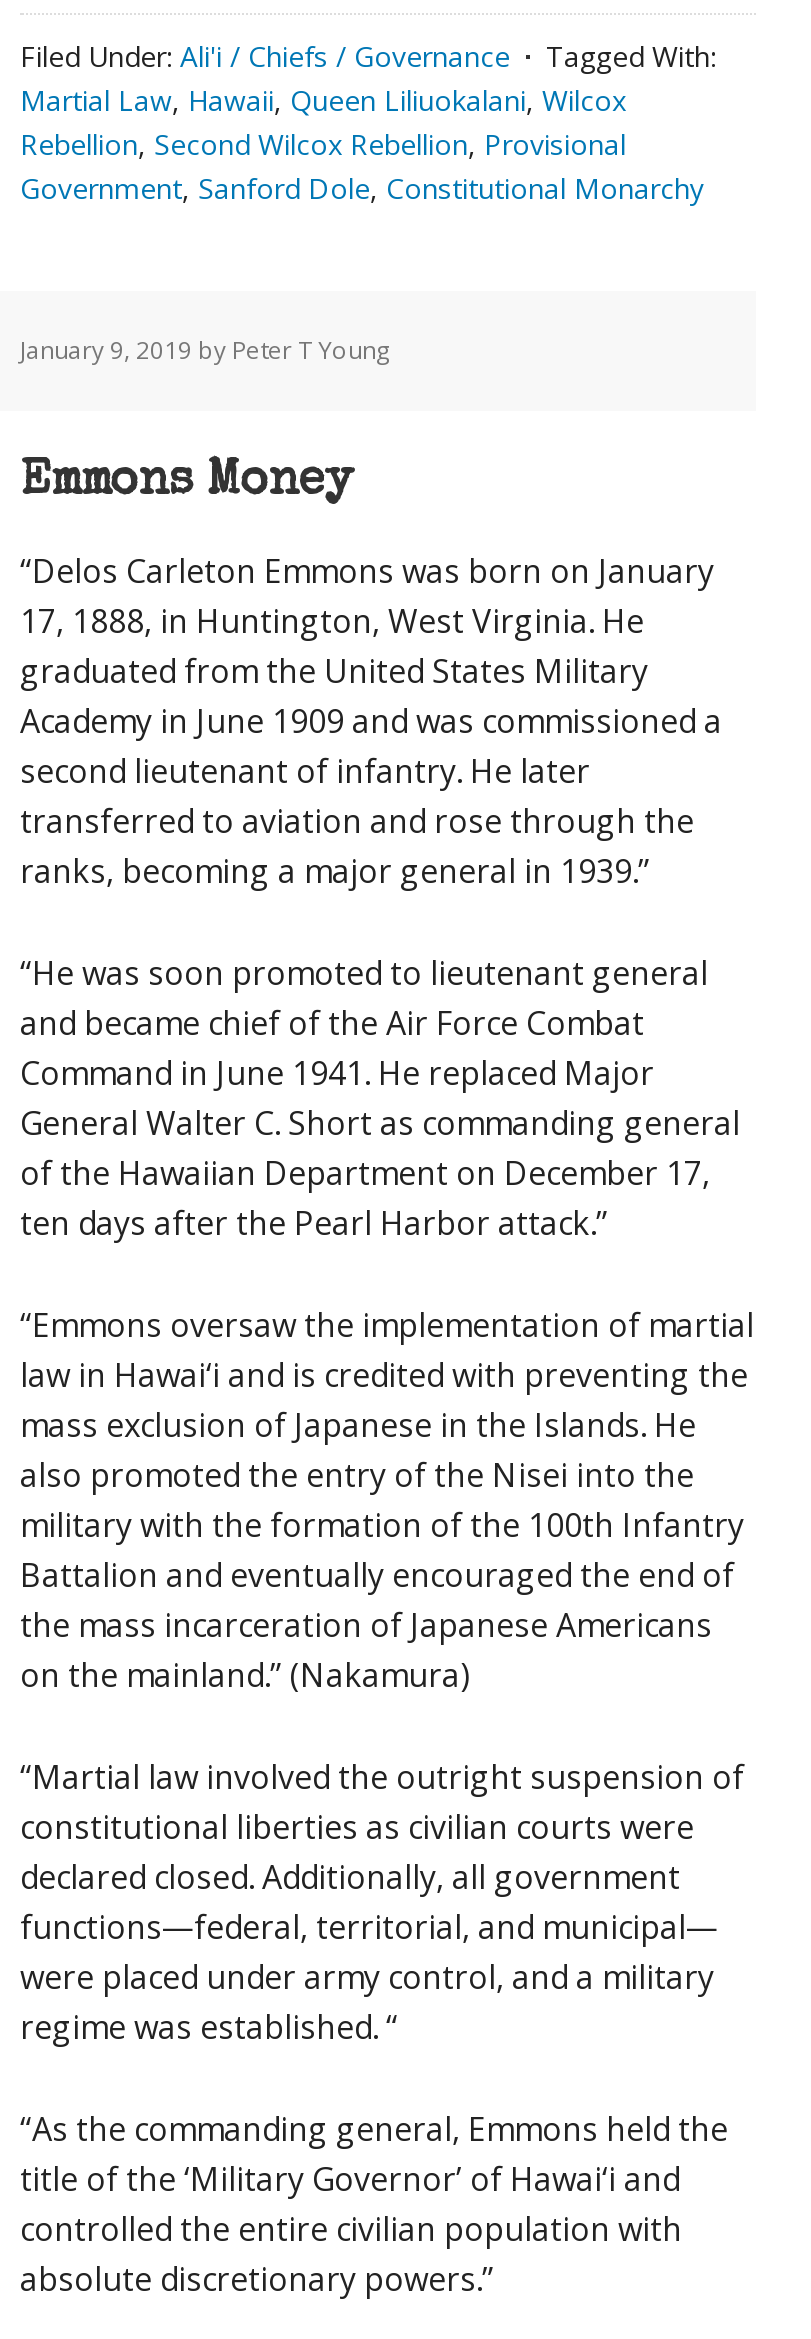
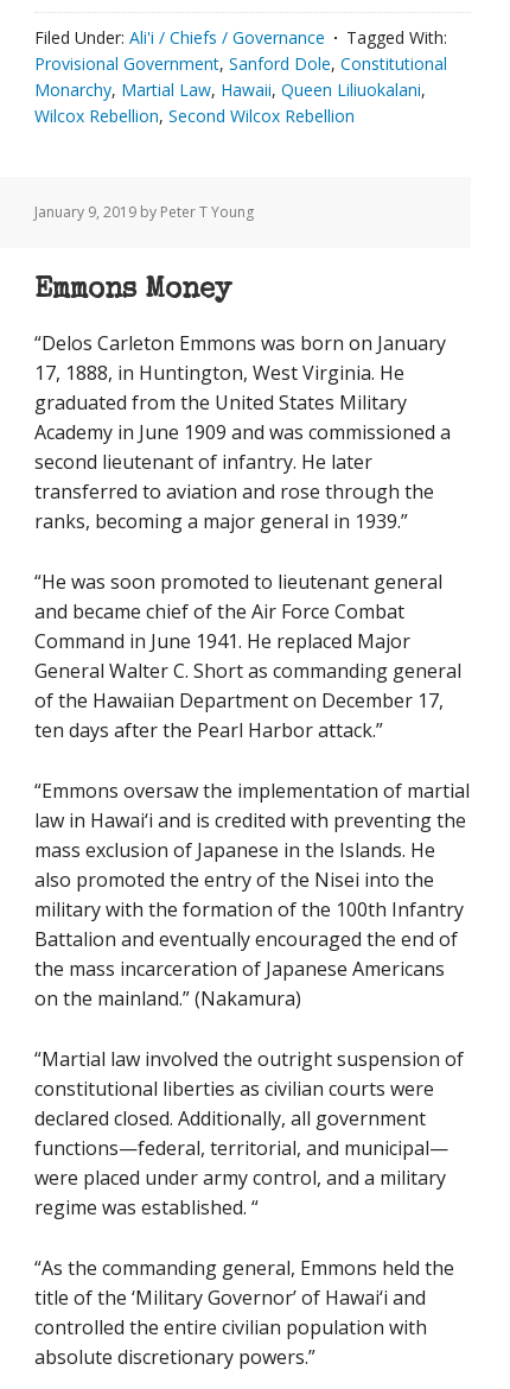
- Martial Law, Hawaii, Queen Liliuokalani, Wilcox
- Rebellion, Second Wilcox Rebellion, Provisional
- Government, Sanford Dole, Constitutional Monarchy
+ Provisional Government, Sanford Dole, Constitutional
+ Monarchy, Martial Law, Hawaii, Queen Liliuokalani,
+ Wilcox Rebellion, Second Wilcox Rebellion
